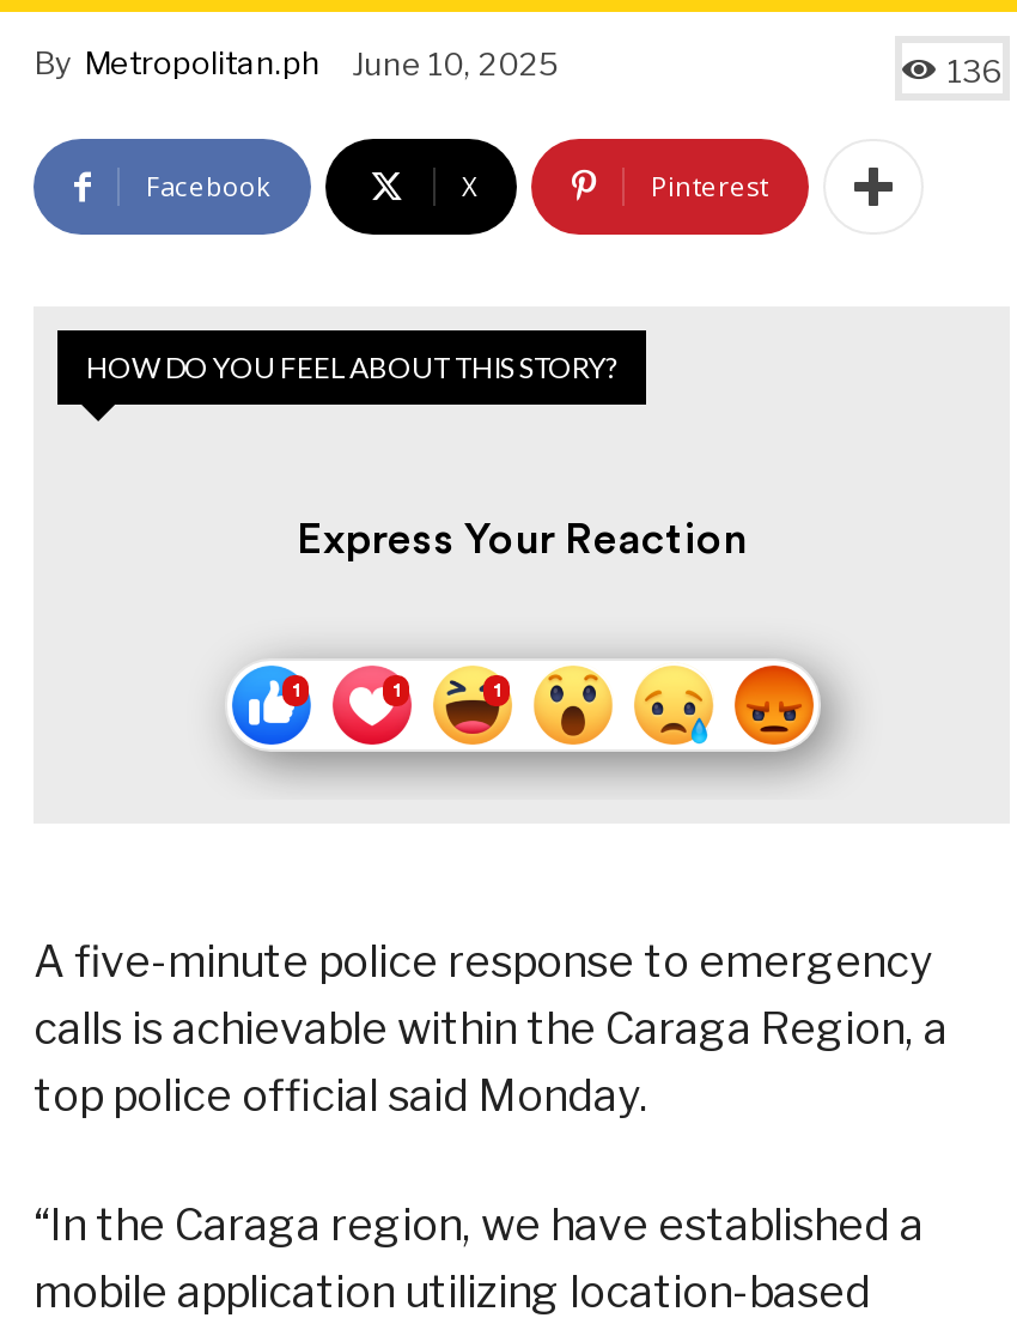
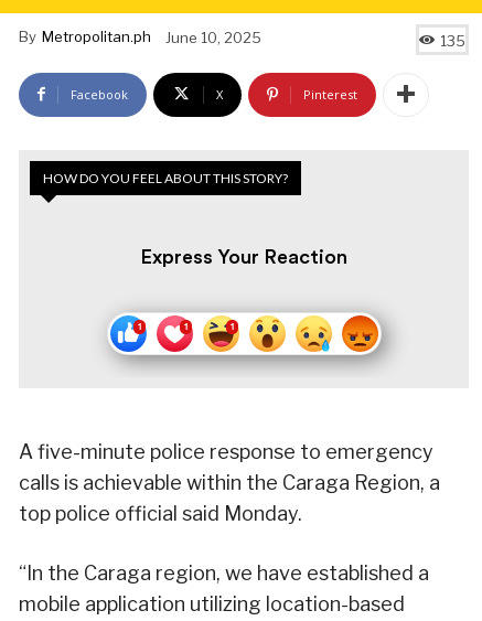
- 136
+ 135
